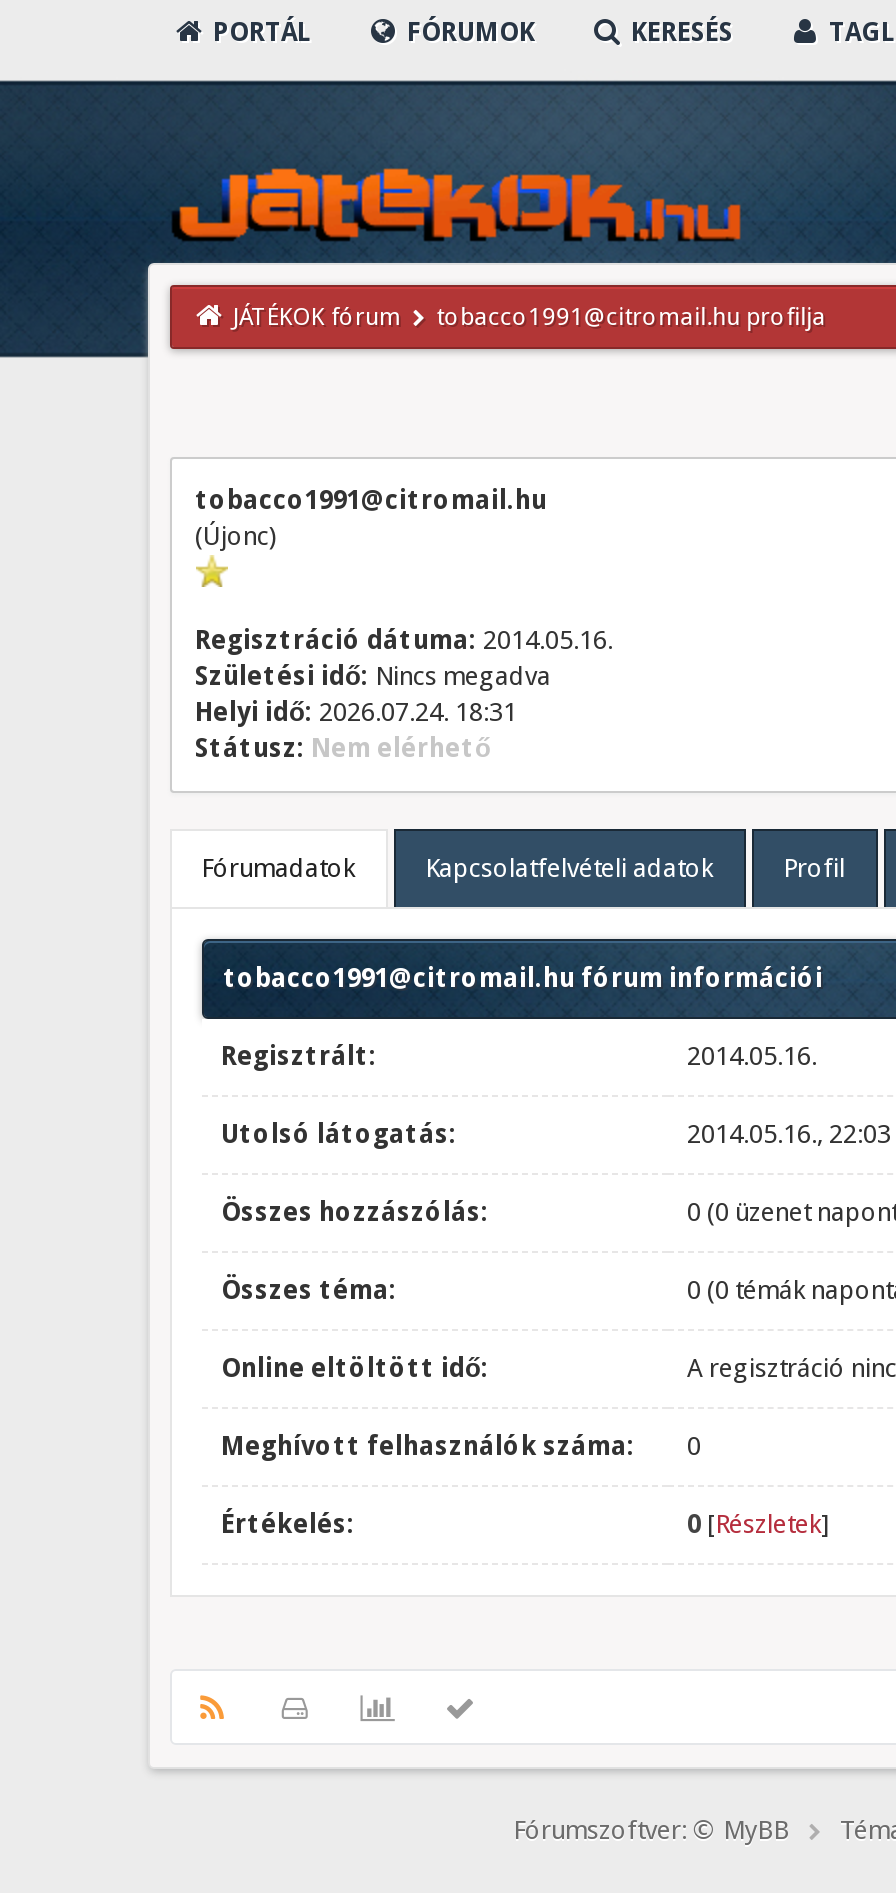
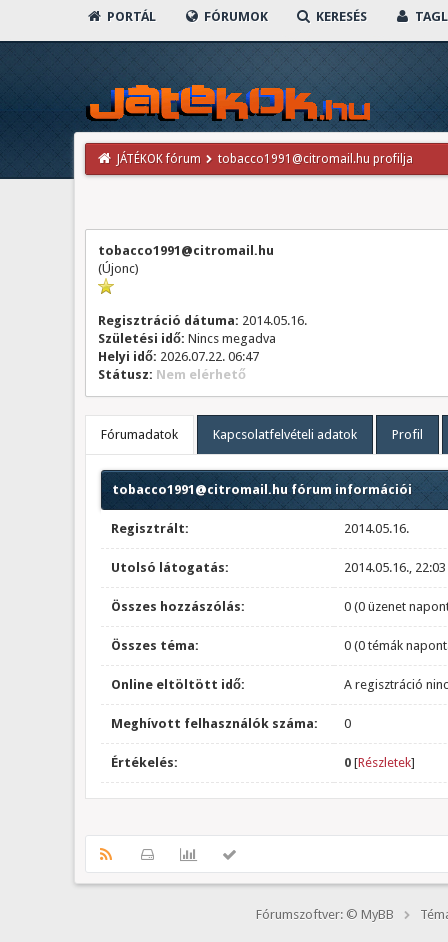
- Helyi idő: 2026.07.24. 18:31
+ Helyi idő: 2026.07.22. 06:47
